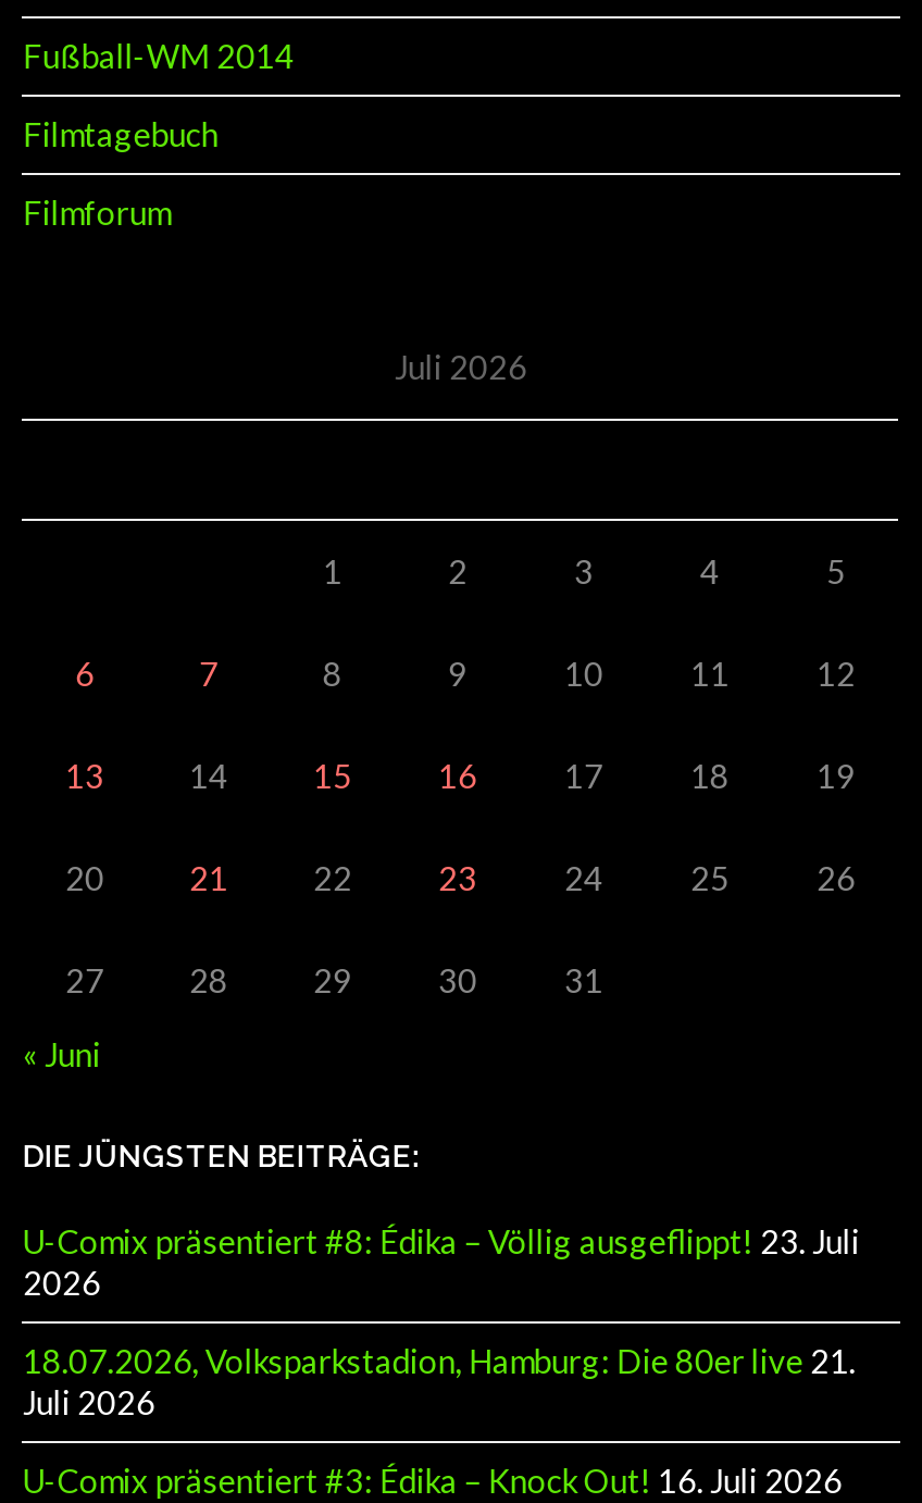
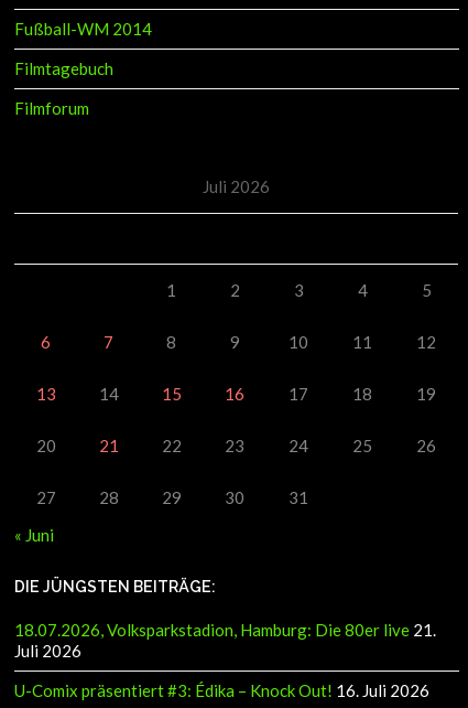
- U-Comix präsentiert #8: Édika – Völlig ausgeflippt! 23. Juli
- 2026
